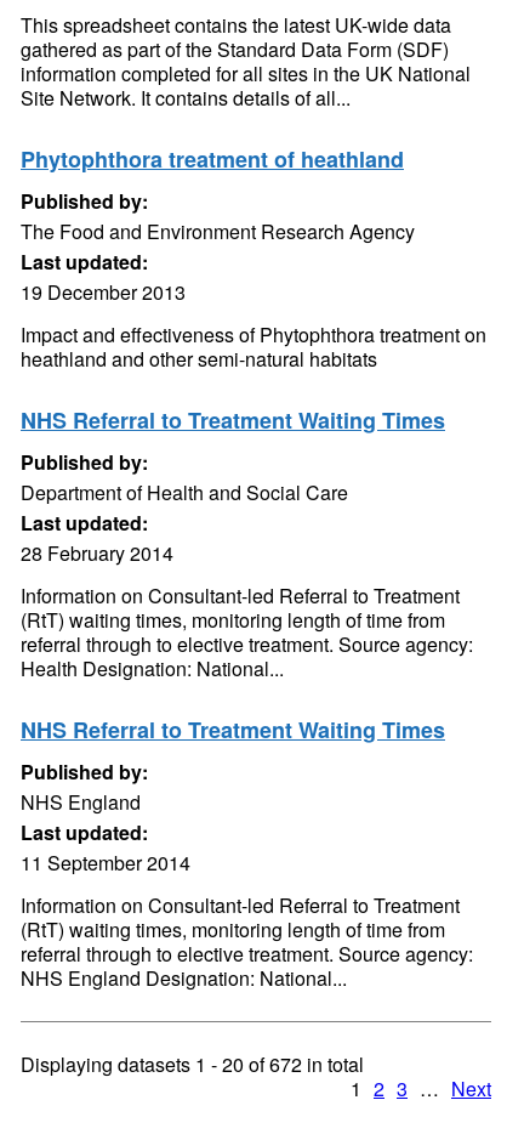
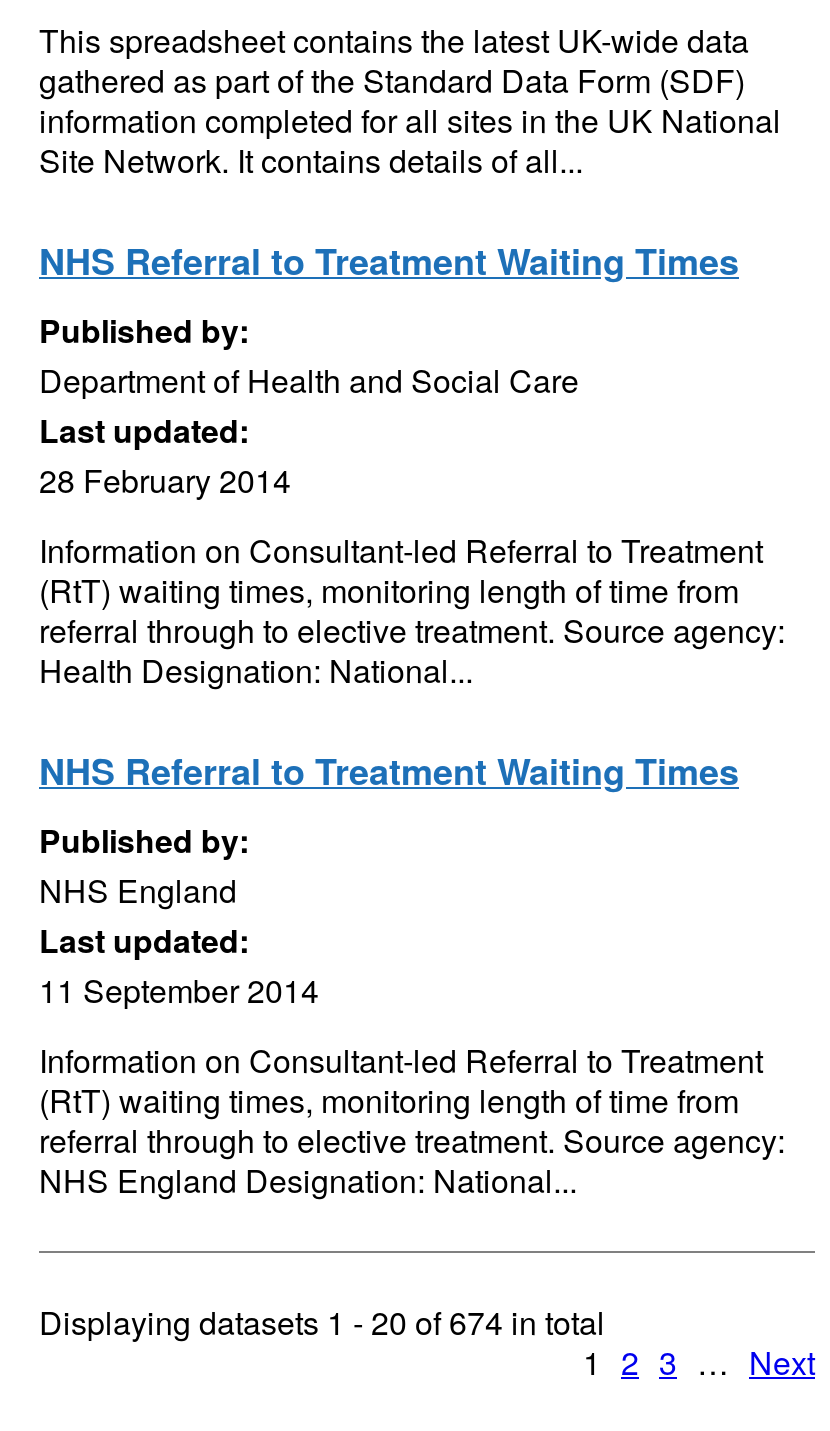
- Phytophthora treatment of heathland
- Published by:
- The Food and Environment Research Agency
- Last updated:
- 19 December 2013
- Impact and effectiveness of Phytophthora treatment on
- heathland and other semi-natural habitats

- Displaying datasets 1 - 20 of 672 in total
+ Displaying datasets 1 - 20 of 674 in total
